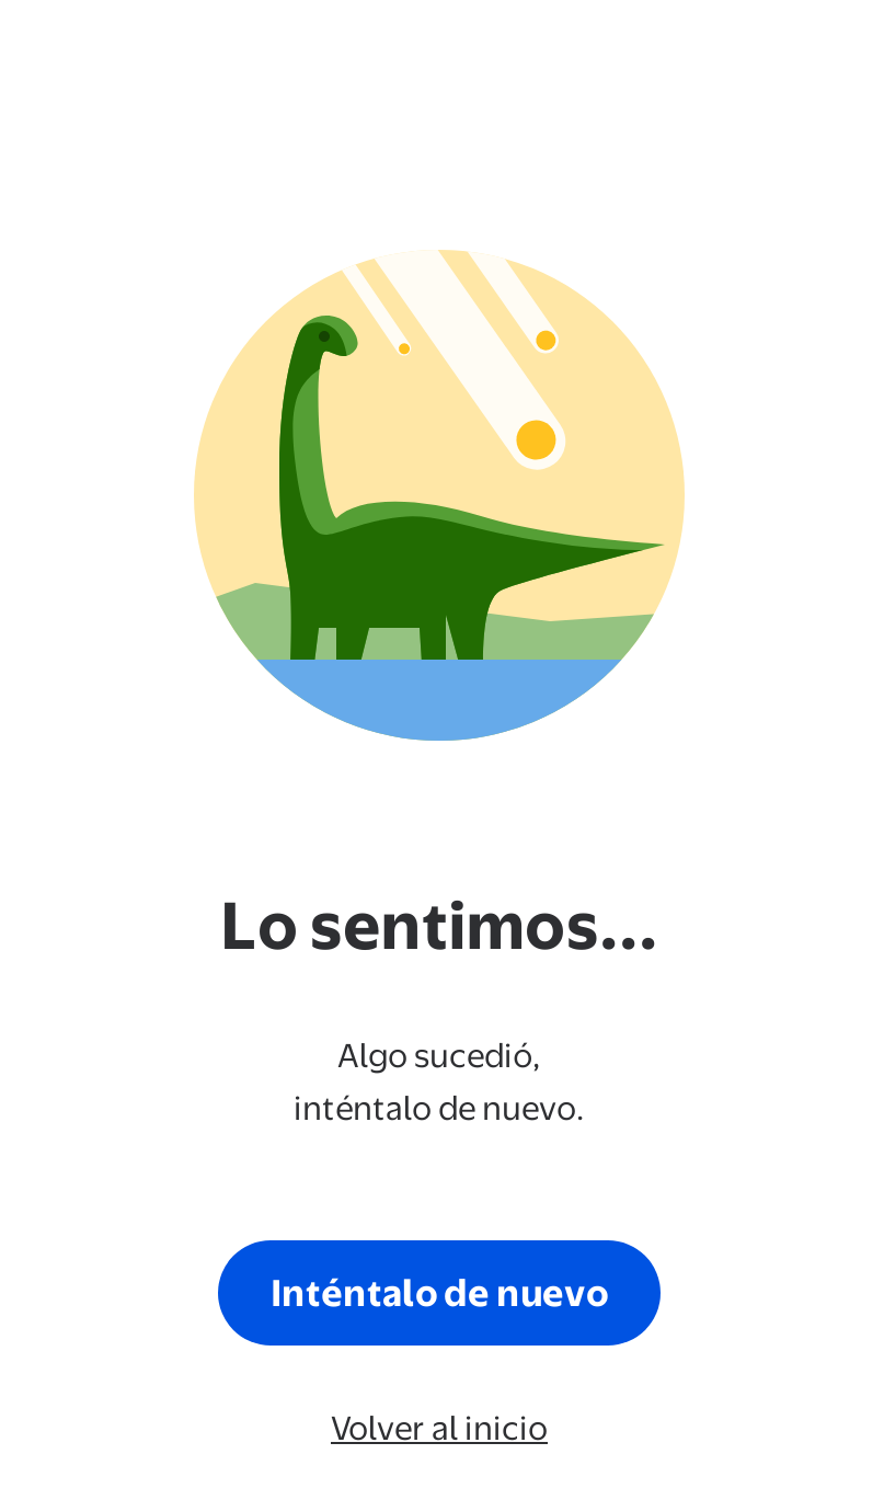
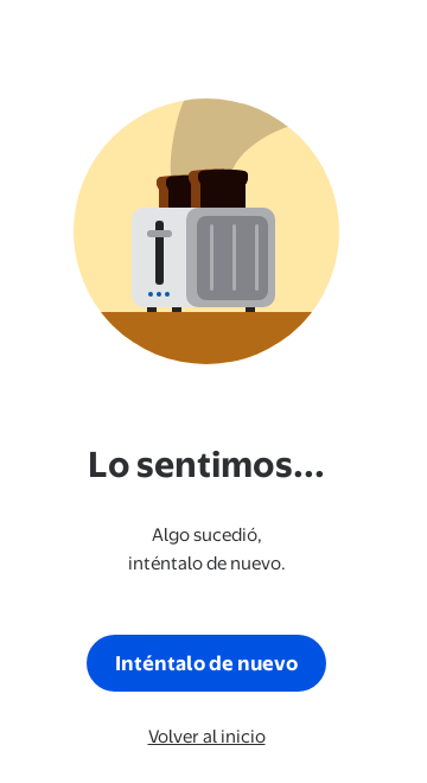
- [image]
+ [image]
